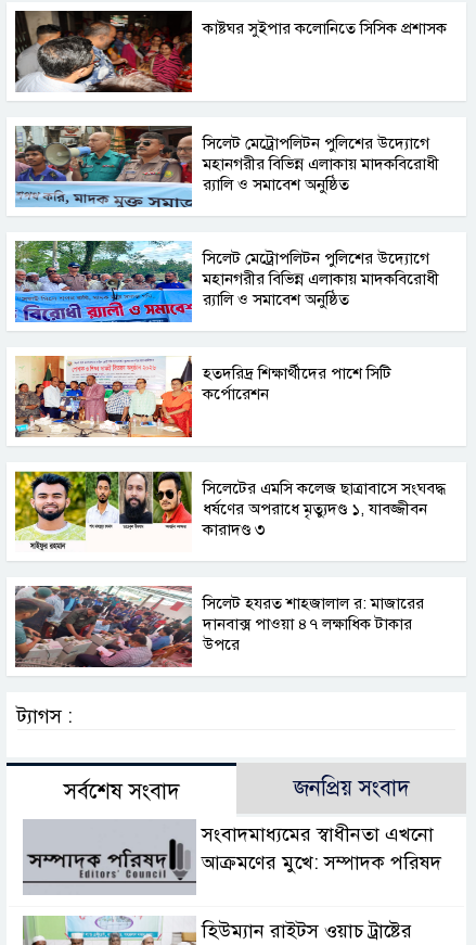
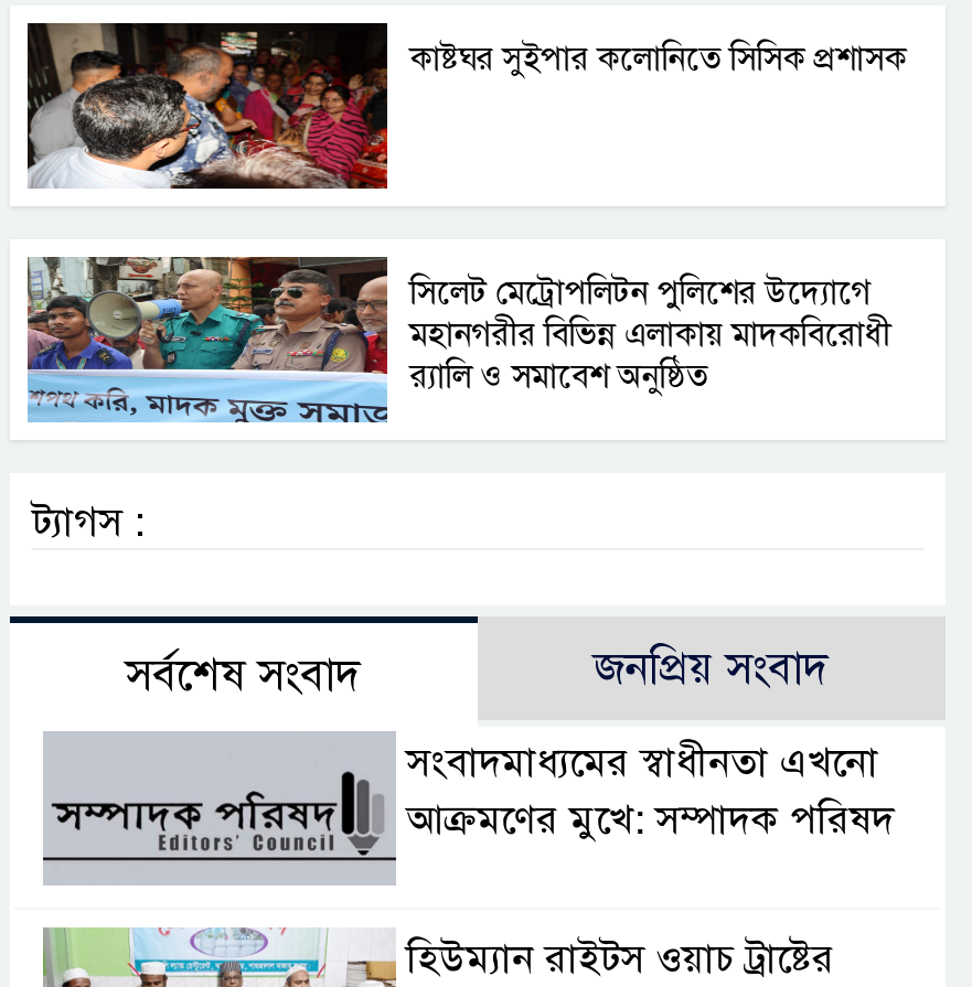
- [image]
- সিলেট মেট্রোপলিটন পুলিশের উদ্যোগে
- মহানগরীর বিভিন্ন এলাকায় মাদকবিরোধী
- র‌্যালি ও সমাবেশ অনুষ্ঠিত

- [image]
- হতদরিদ্র শিক্ষার্থীদের পাশে সিটি
- কর্পোরেশন

- [image]
- সিলেটের এমসি কলেজ ছাত্রাবাসে সংঘবদ্ধ
- ধর্ষণের অপরাধে মৃত্যুদণ্ড ১, যাবজ্জীবন
- কারাদণ্ড ৩

- [image]
- সিলেট হযরত শাহজালাল র: মাজারের
- দানবাক্স পাওয়া ৪৭ লক্ষাধিক টাকার
- উপরে
